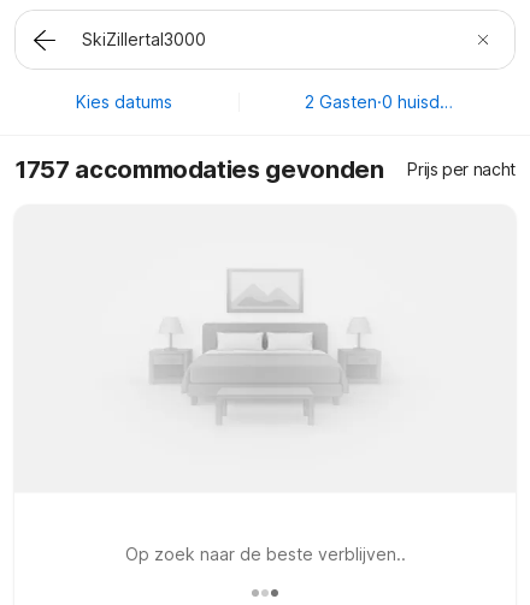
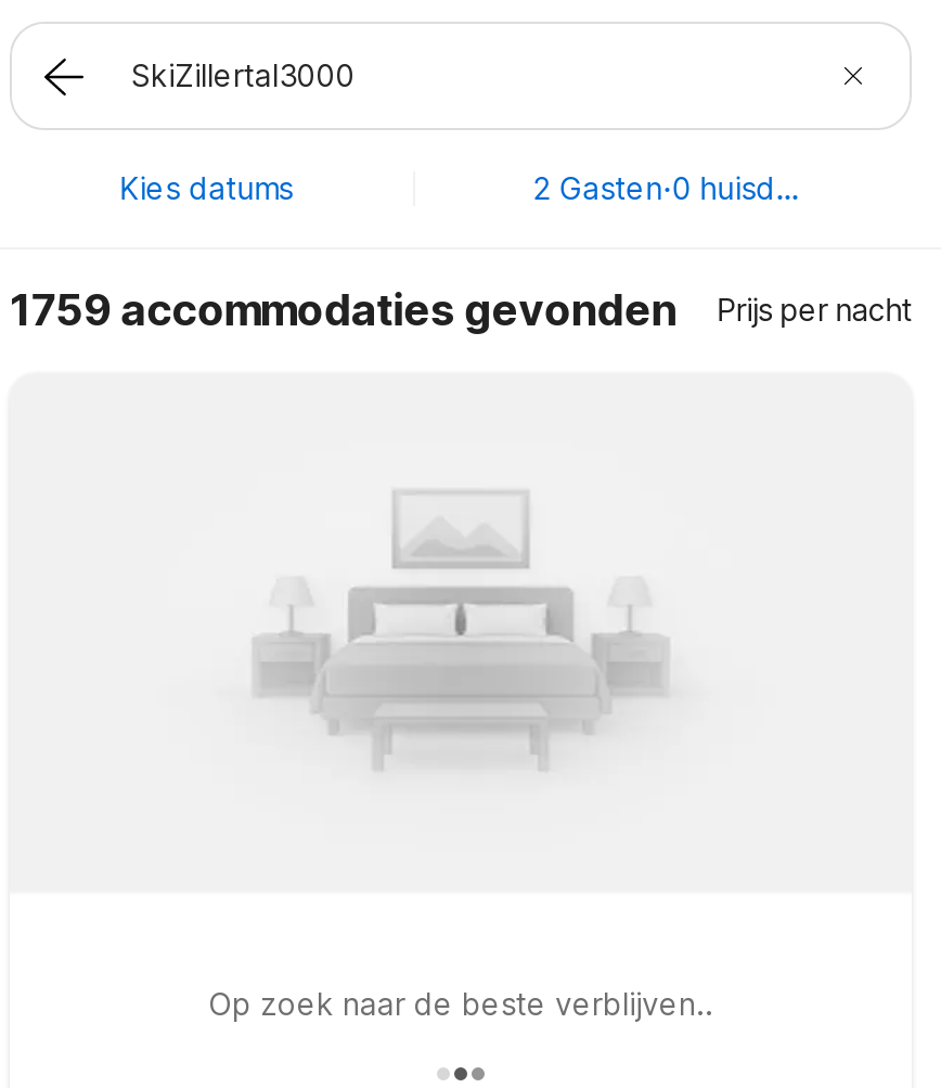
- 1757 accommodaties gevonden
+ 1759 accommodaties gevonden
